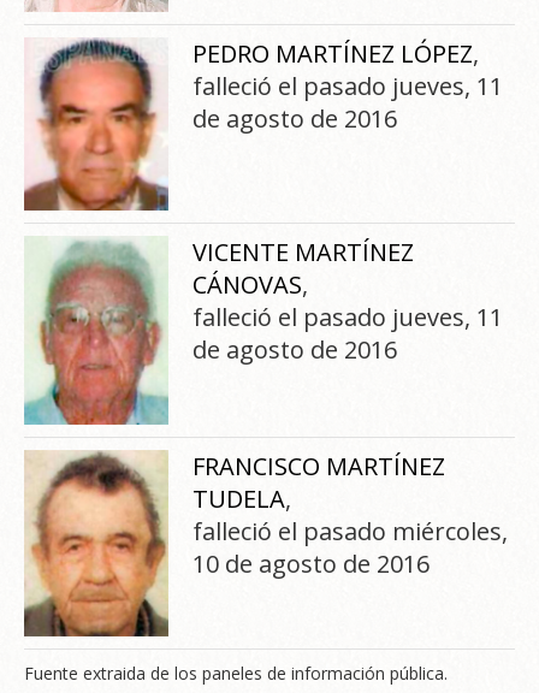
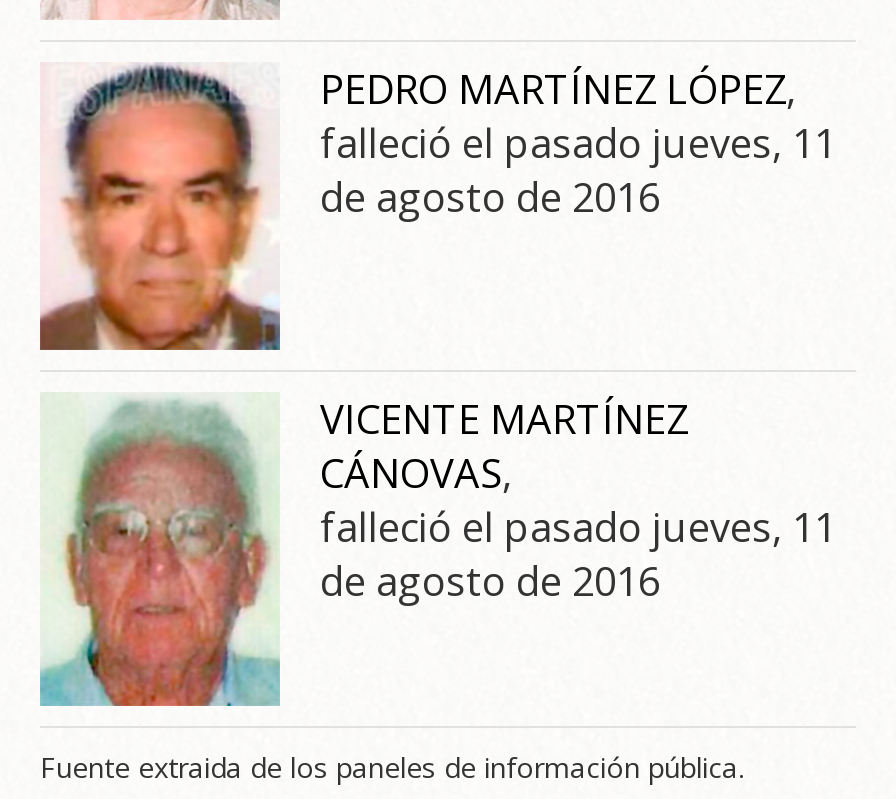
- [image]
- FRANCISCO MARTÍNEZ
- TUDELA,
- falleció el pasado miércoles,
- 10 de agosto de 2016
